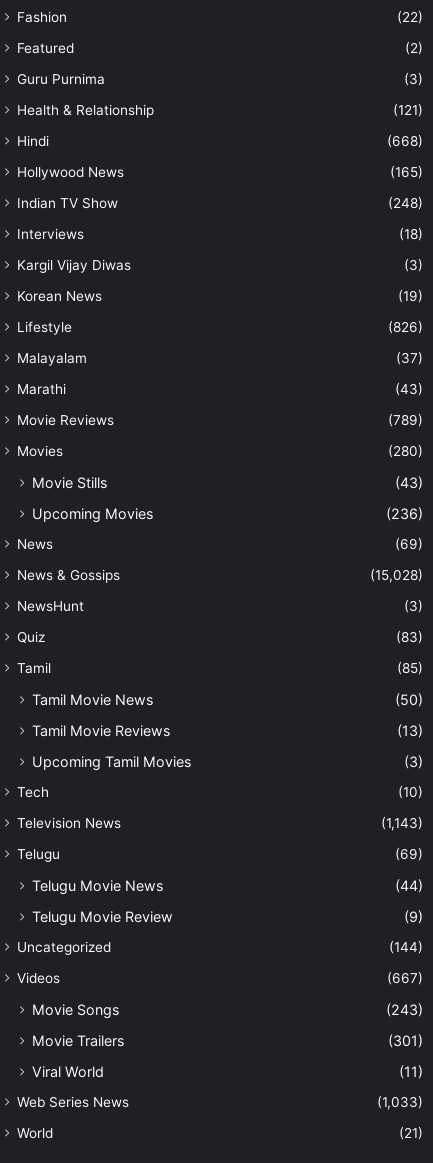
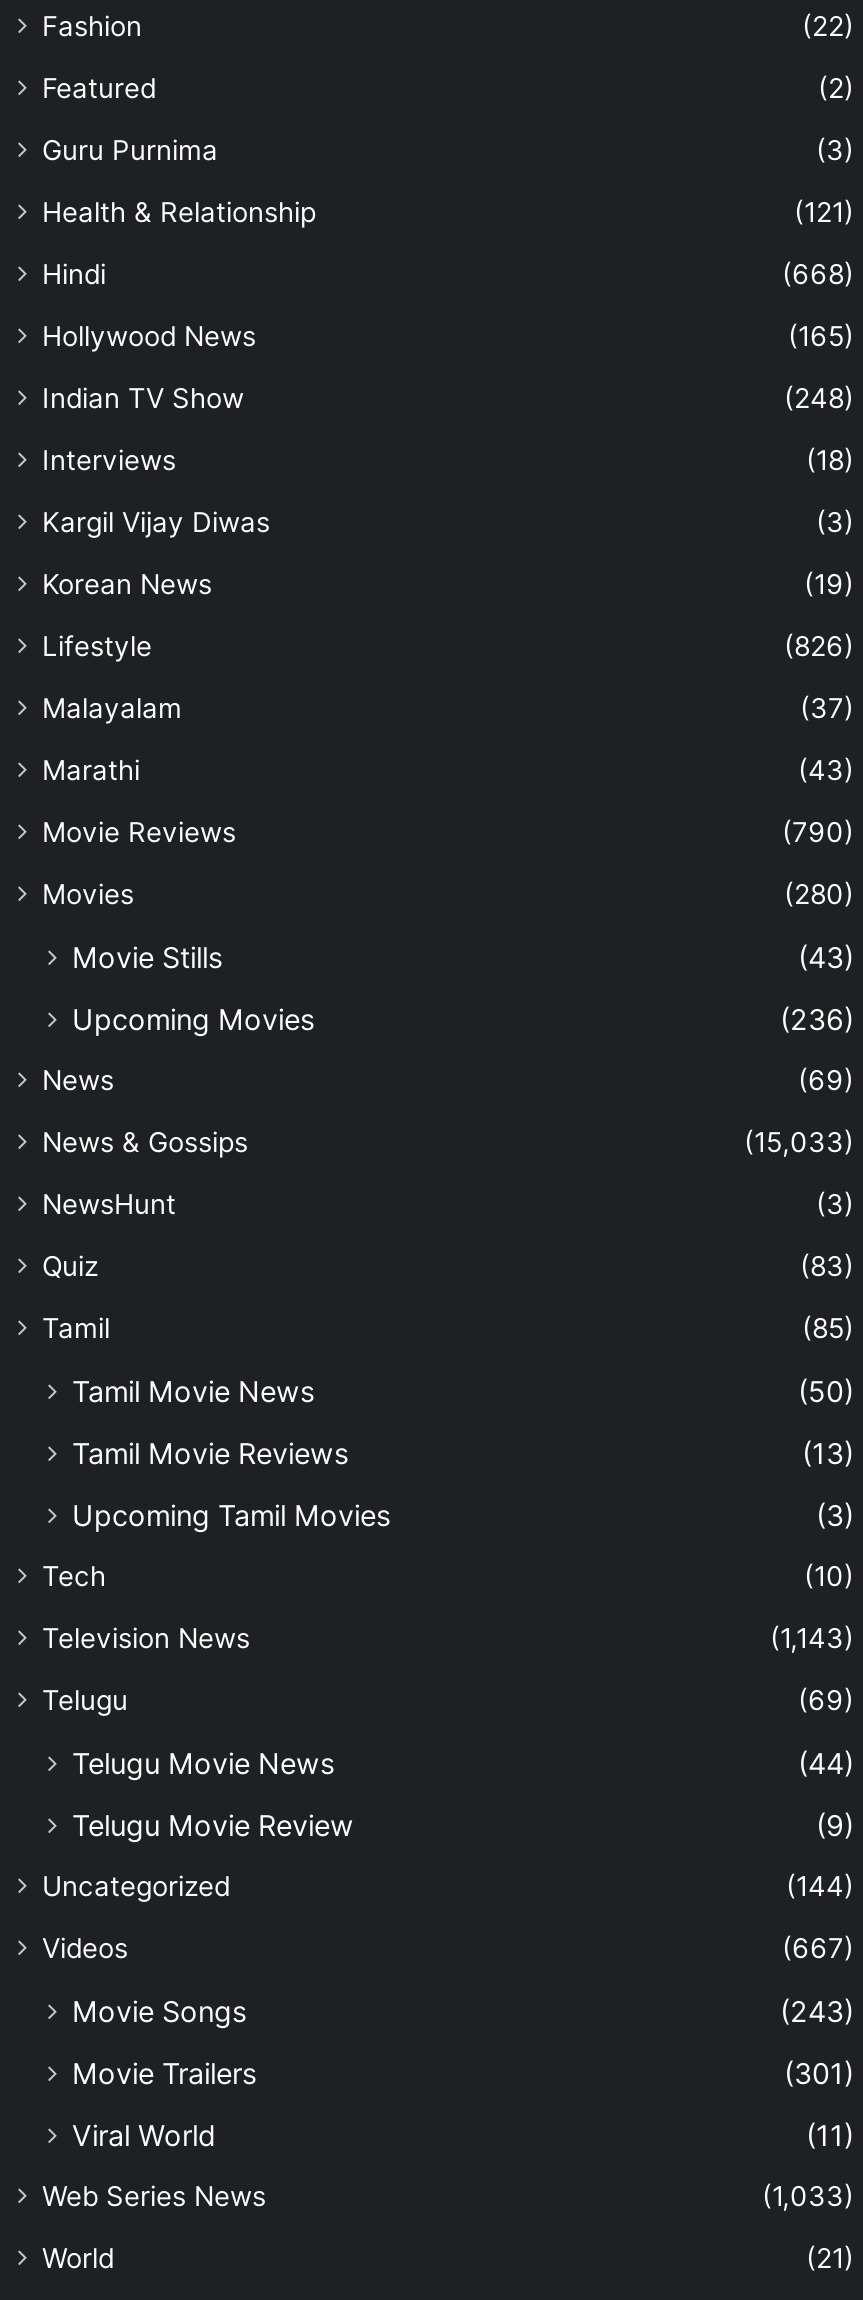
- (789)
+ (790)

- (15,028)
+ (15,033)
